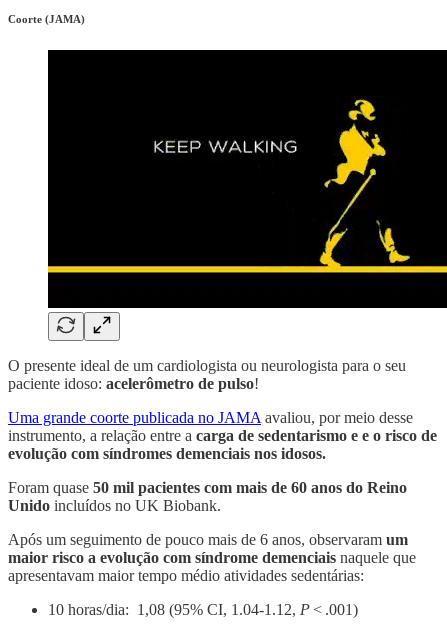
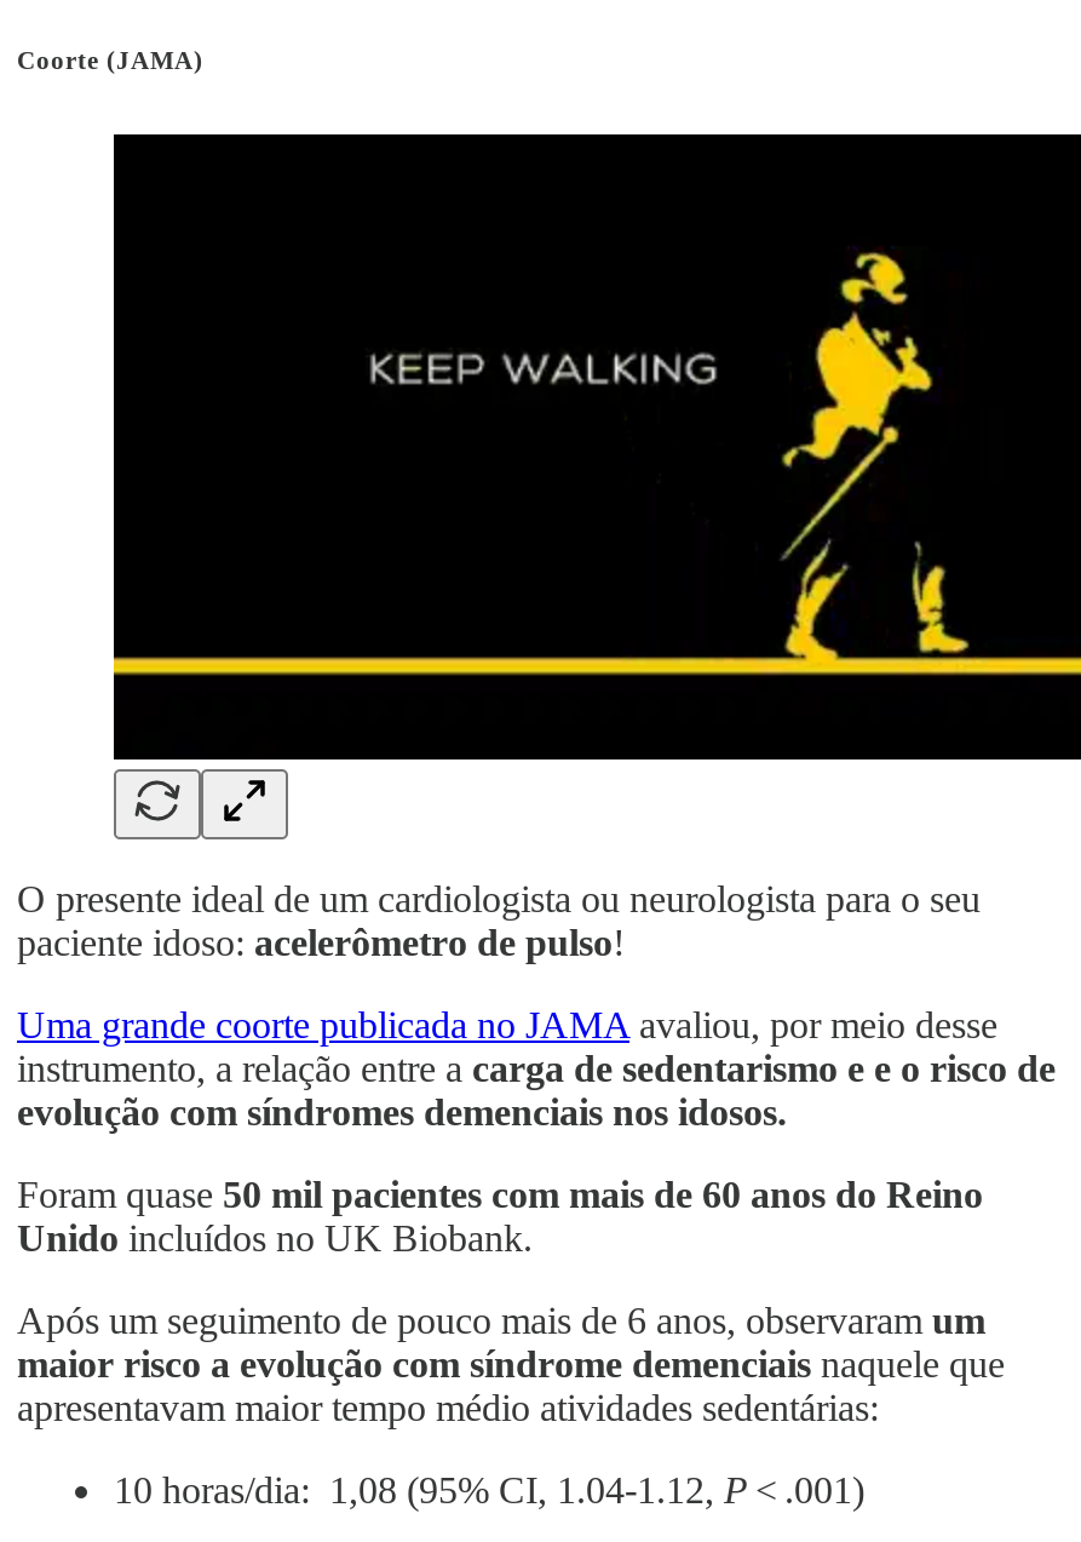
- [image]
+ [image]
